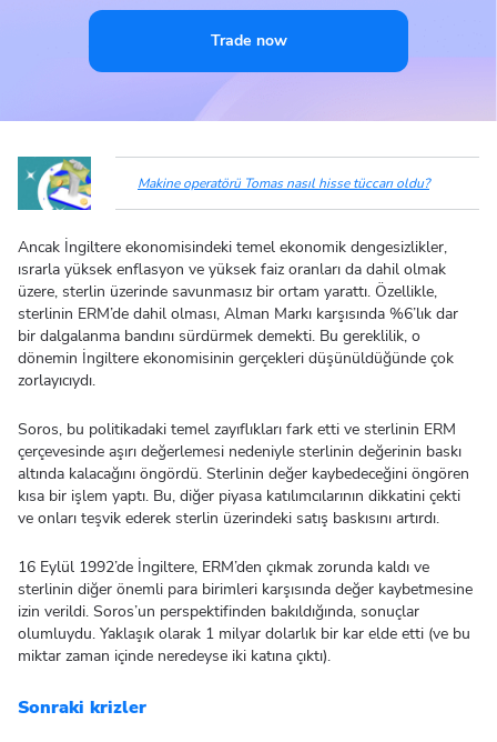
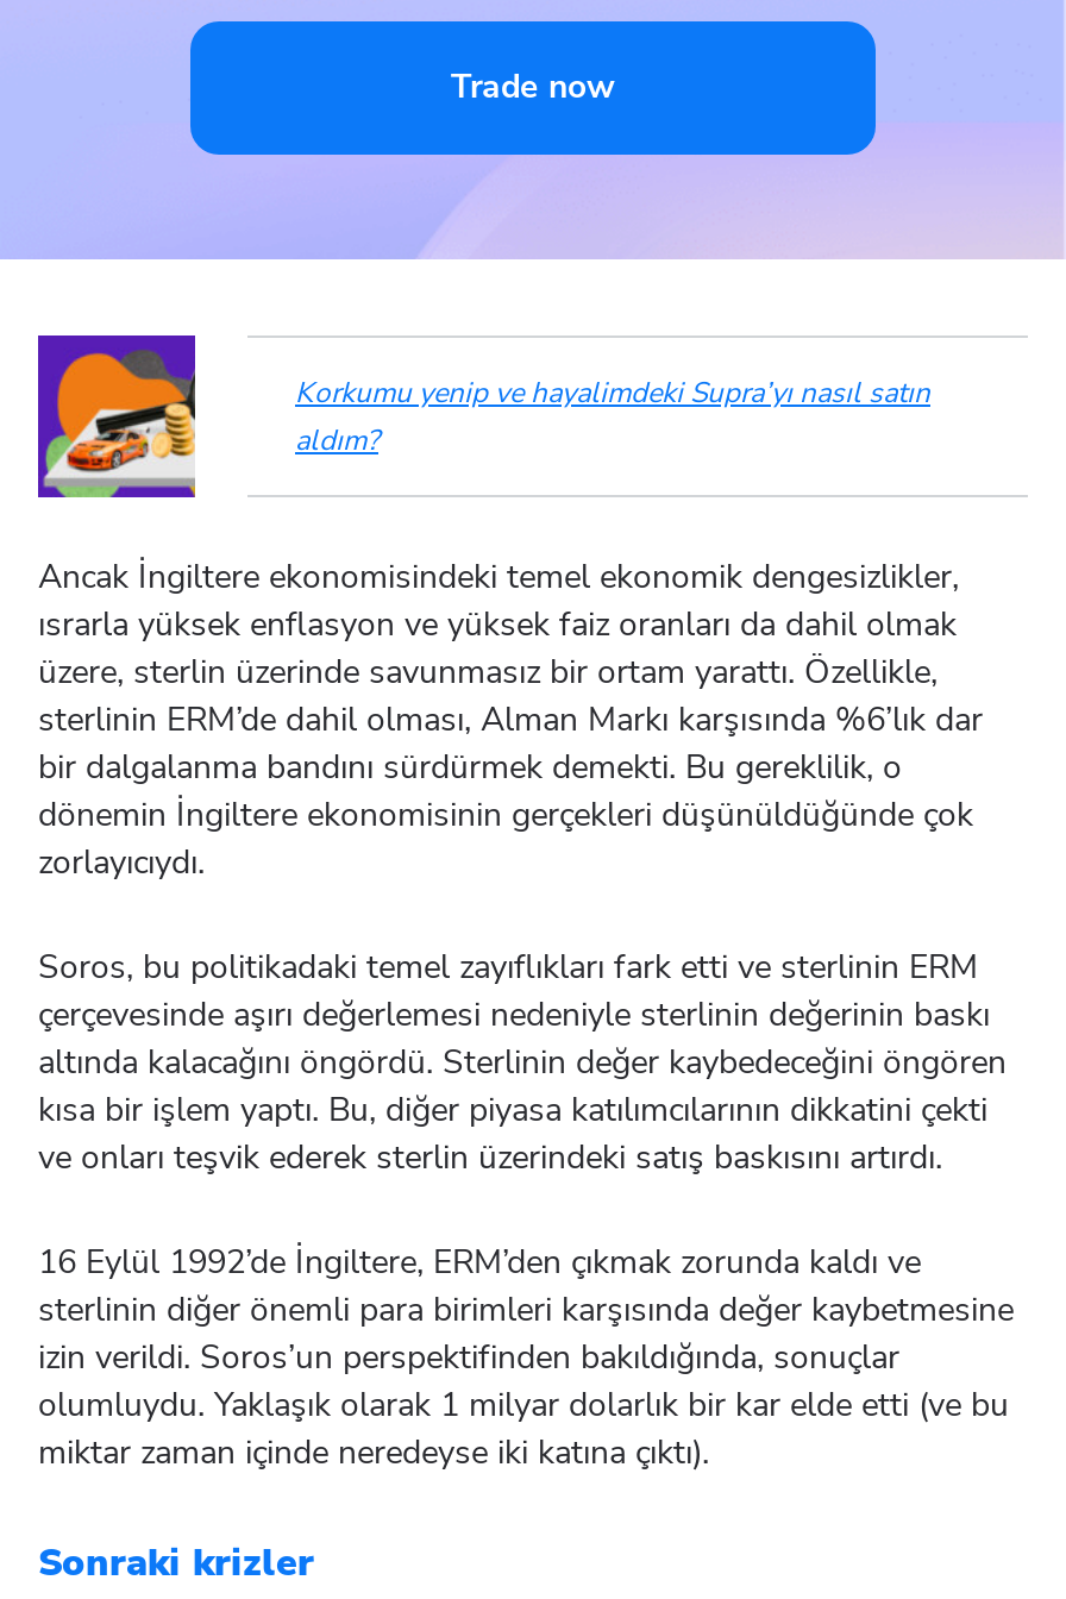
- [image]
+ [image]

- Makine operatörü Tomas nasıl hisse tüccarı oldu?
+ Korkumu yenip ve hayalimdeki Supra’yı nasıl satın
+ aldım?
